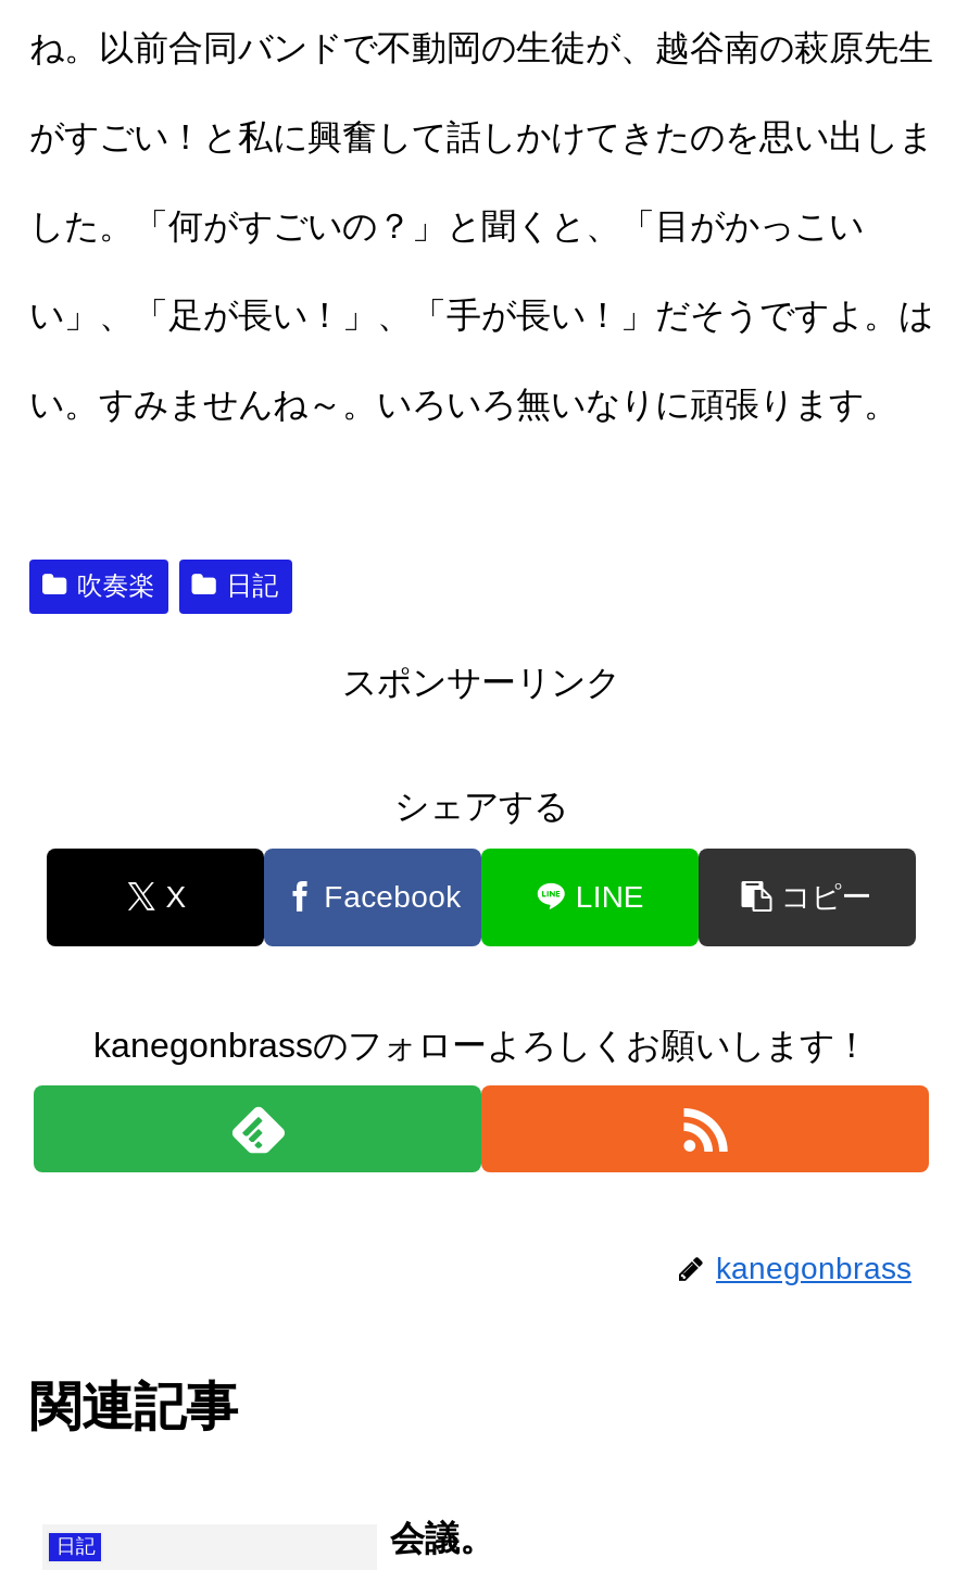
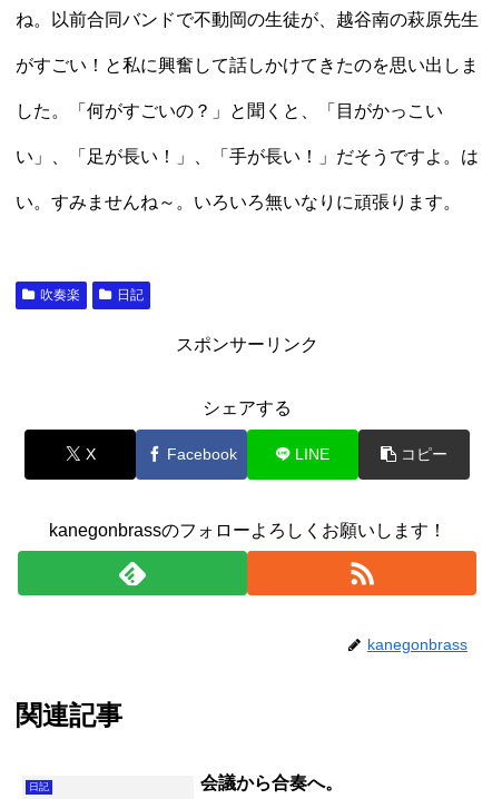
- 会議。
+ 会議から合奏へ。
